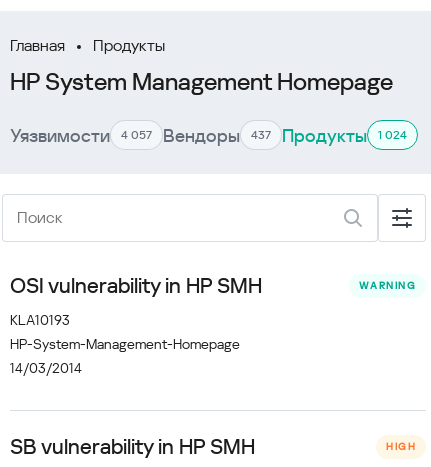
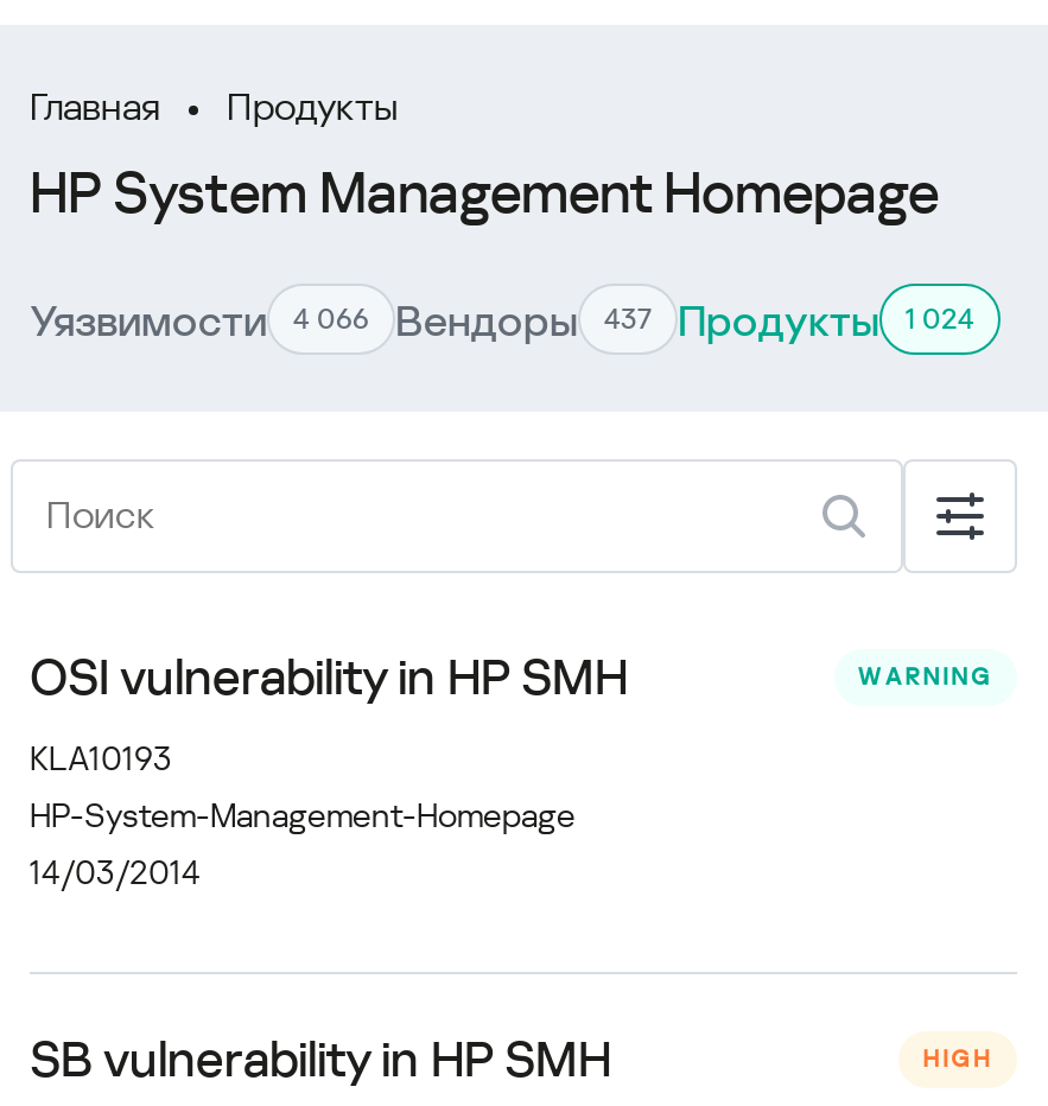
- Уязвимости 4 057 Вендоры 437 Продукты 1 024
+ Уязвимости 4 066 Вендоры 437 Продукты 1 024
